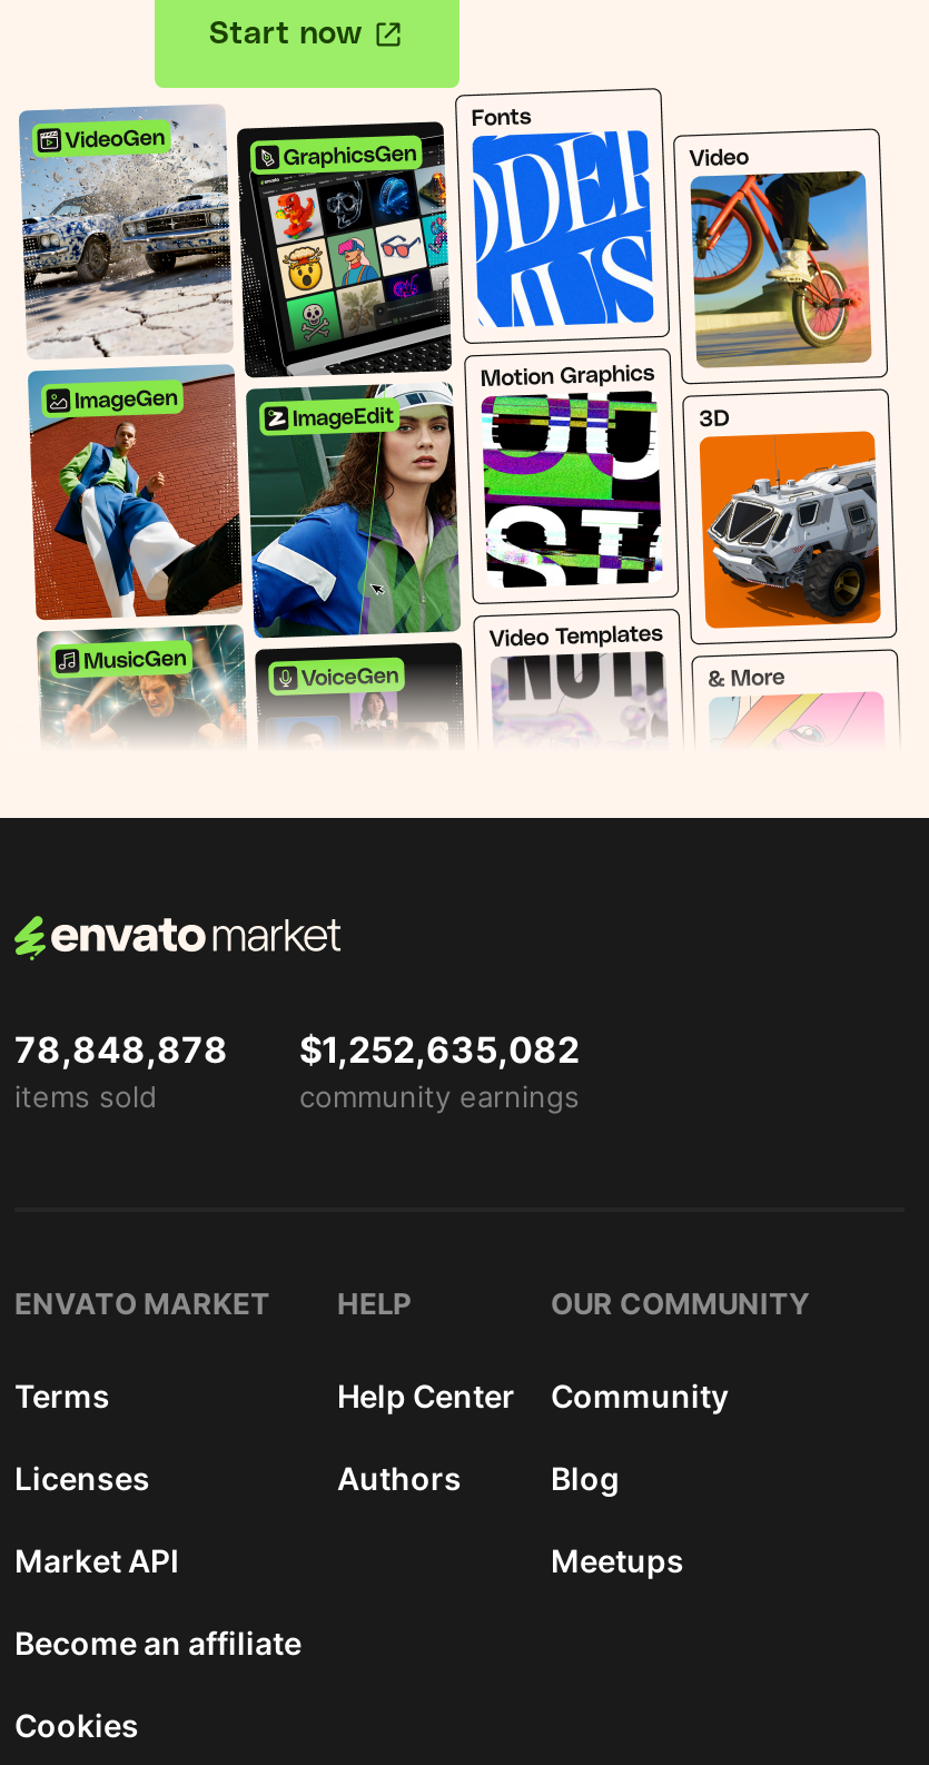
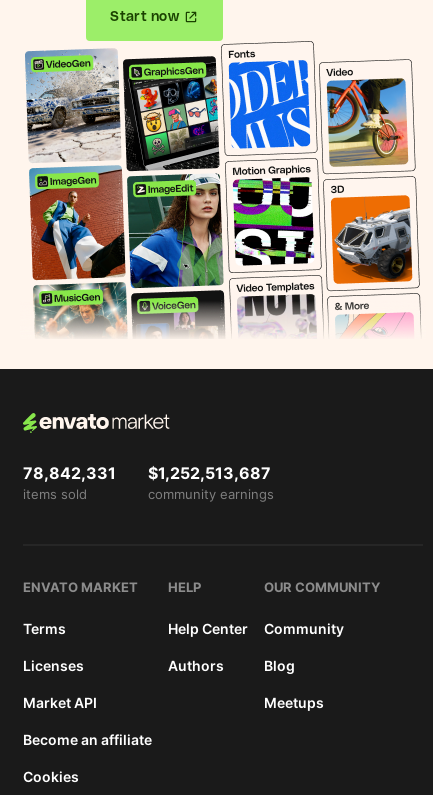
- 78,848,878
+ 78,842,331

- $1,252,635,082
+ $1,252,513,687
